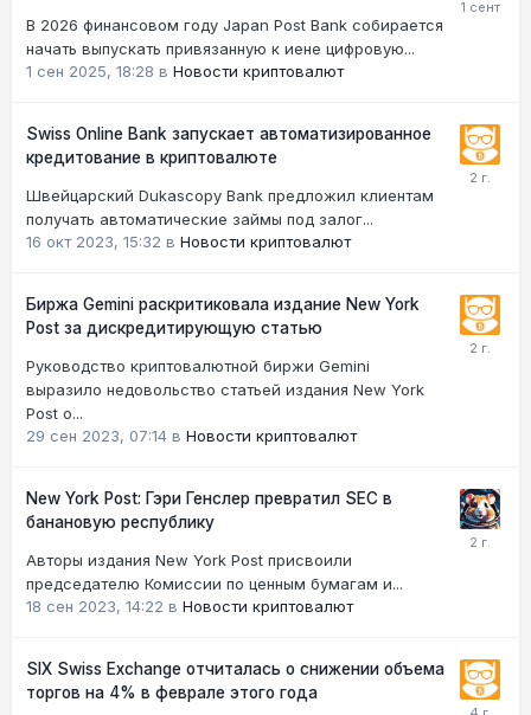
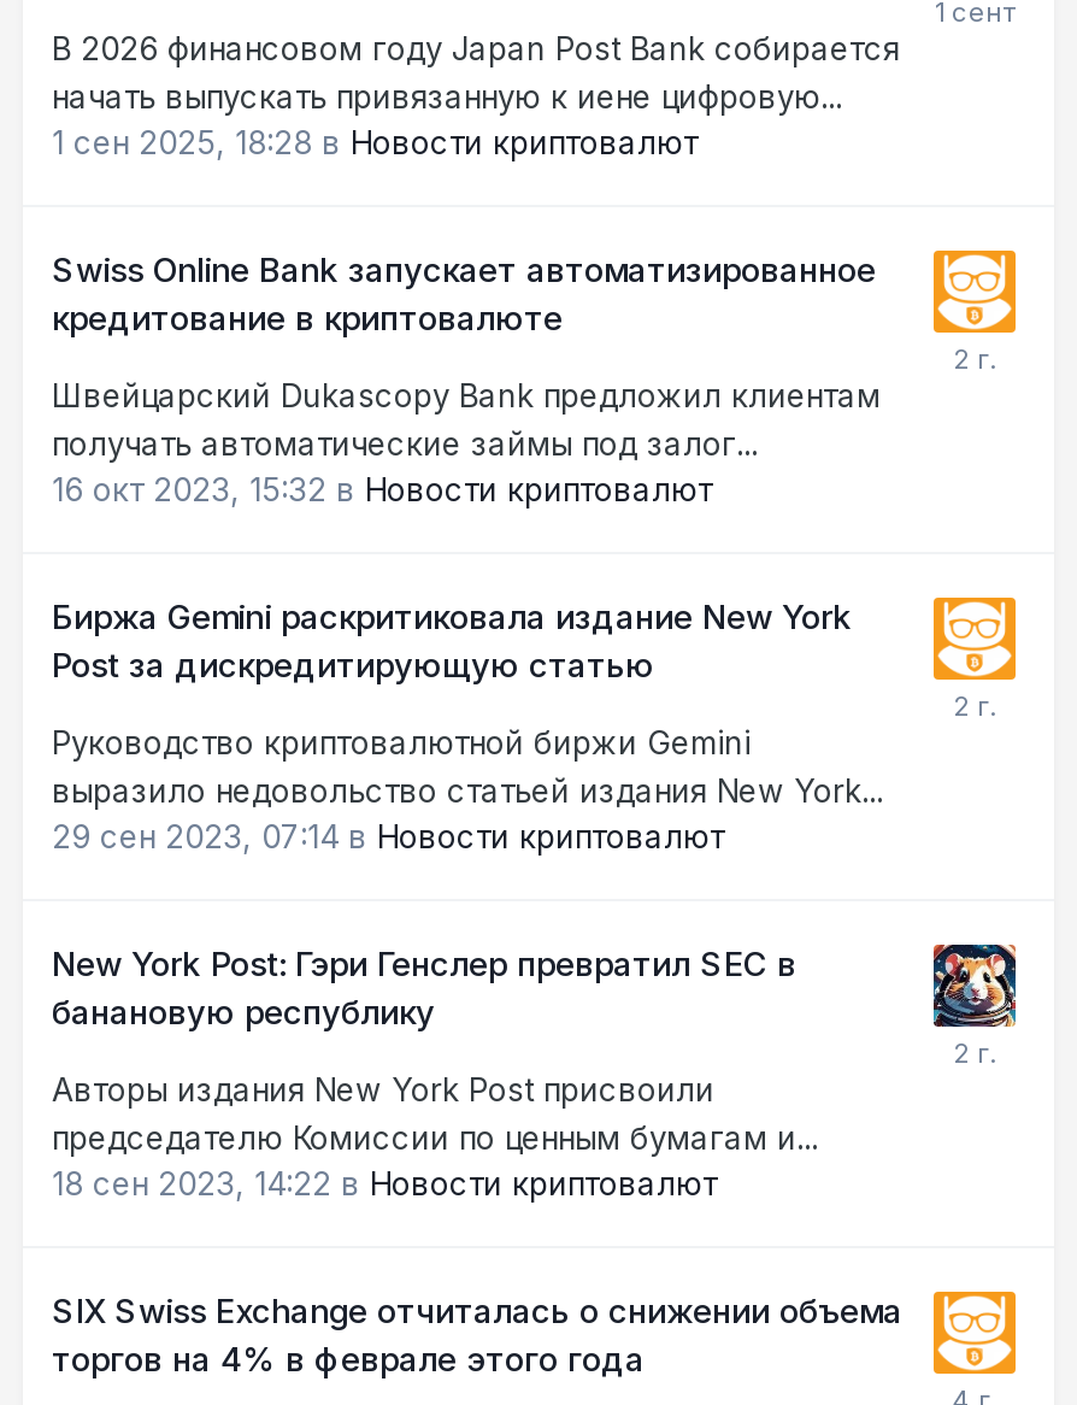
- выразило недовольство статьей издания New York
- Post о...
+ выразило недовольство статьей издания New York...
